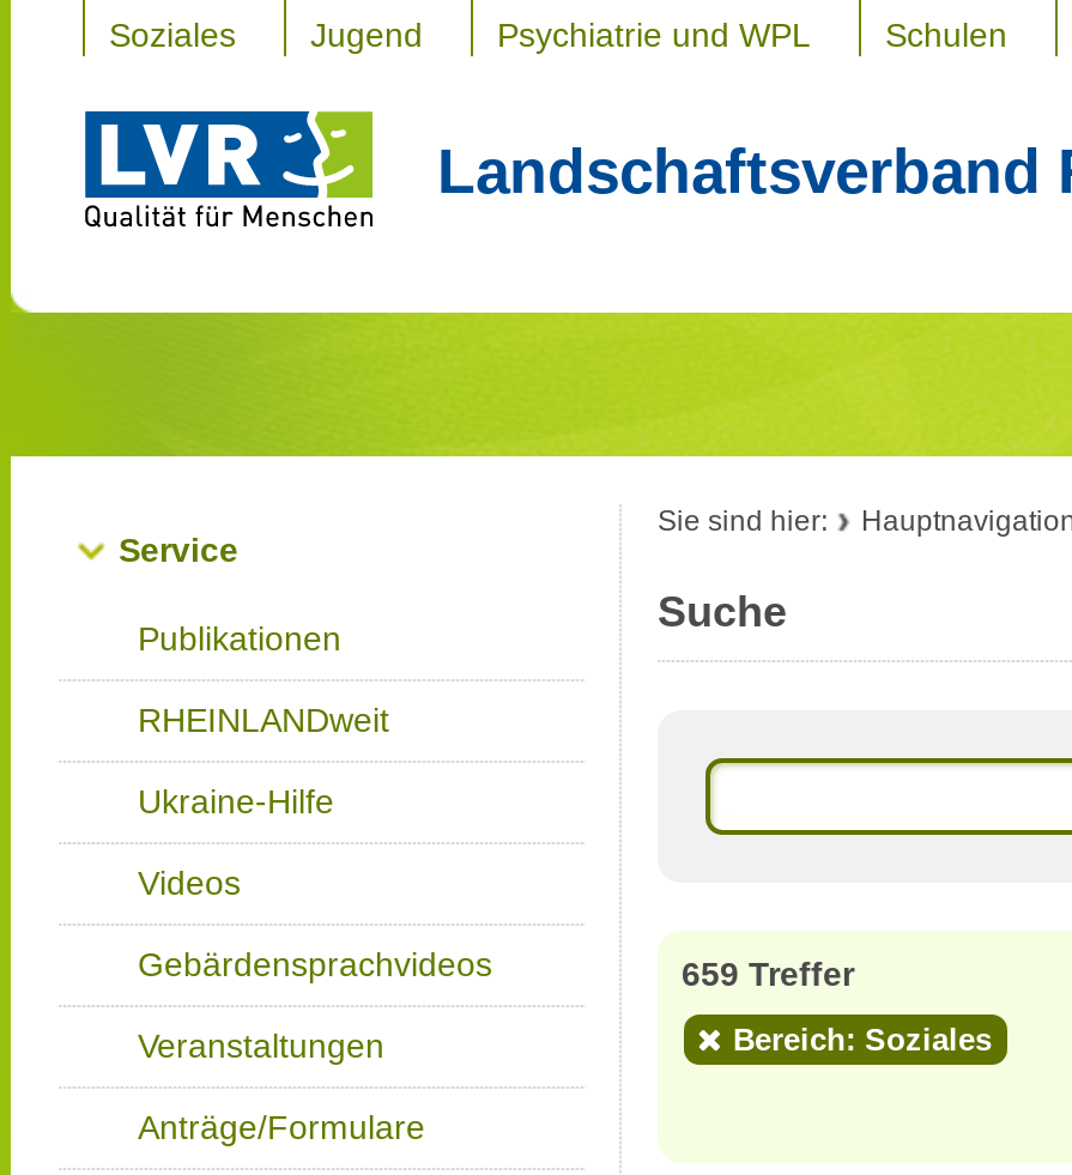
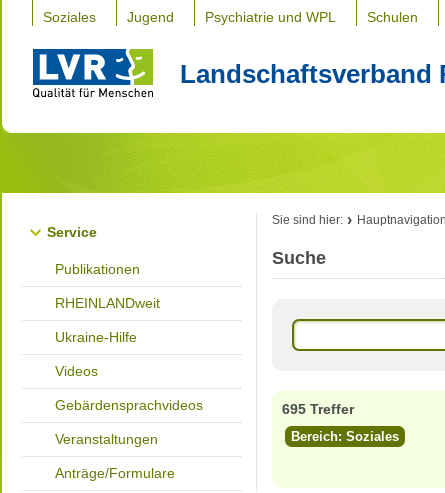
- 659 Treffer
+ 695 Treffer
